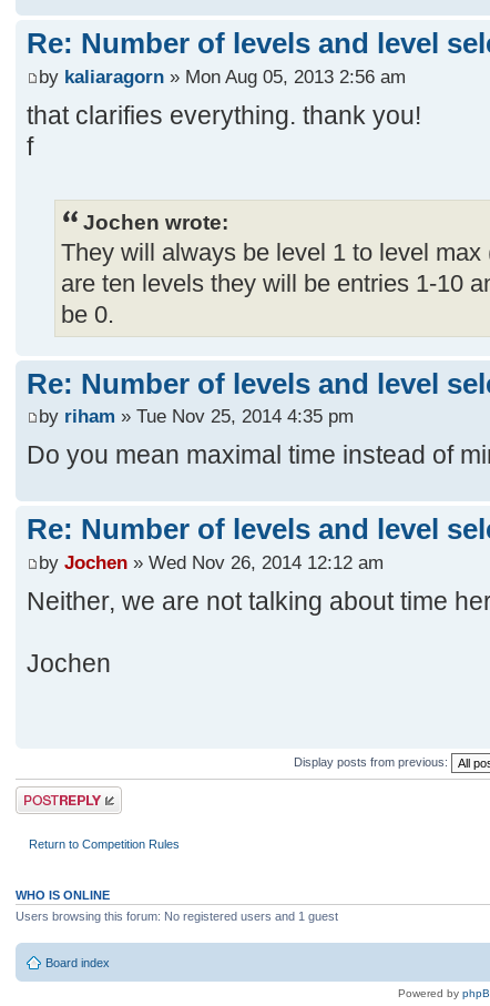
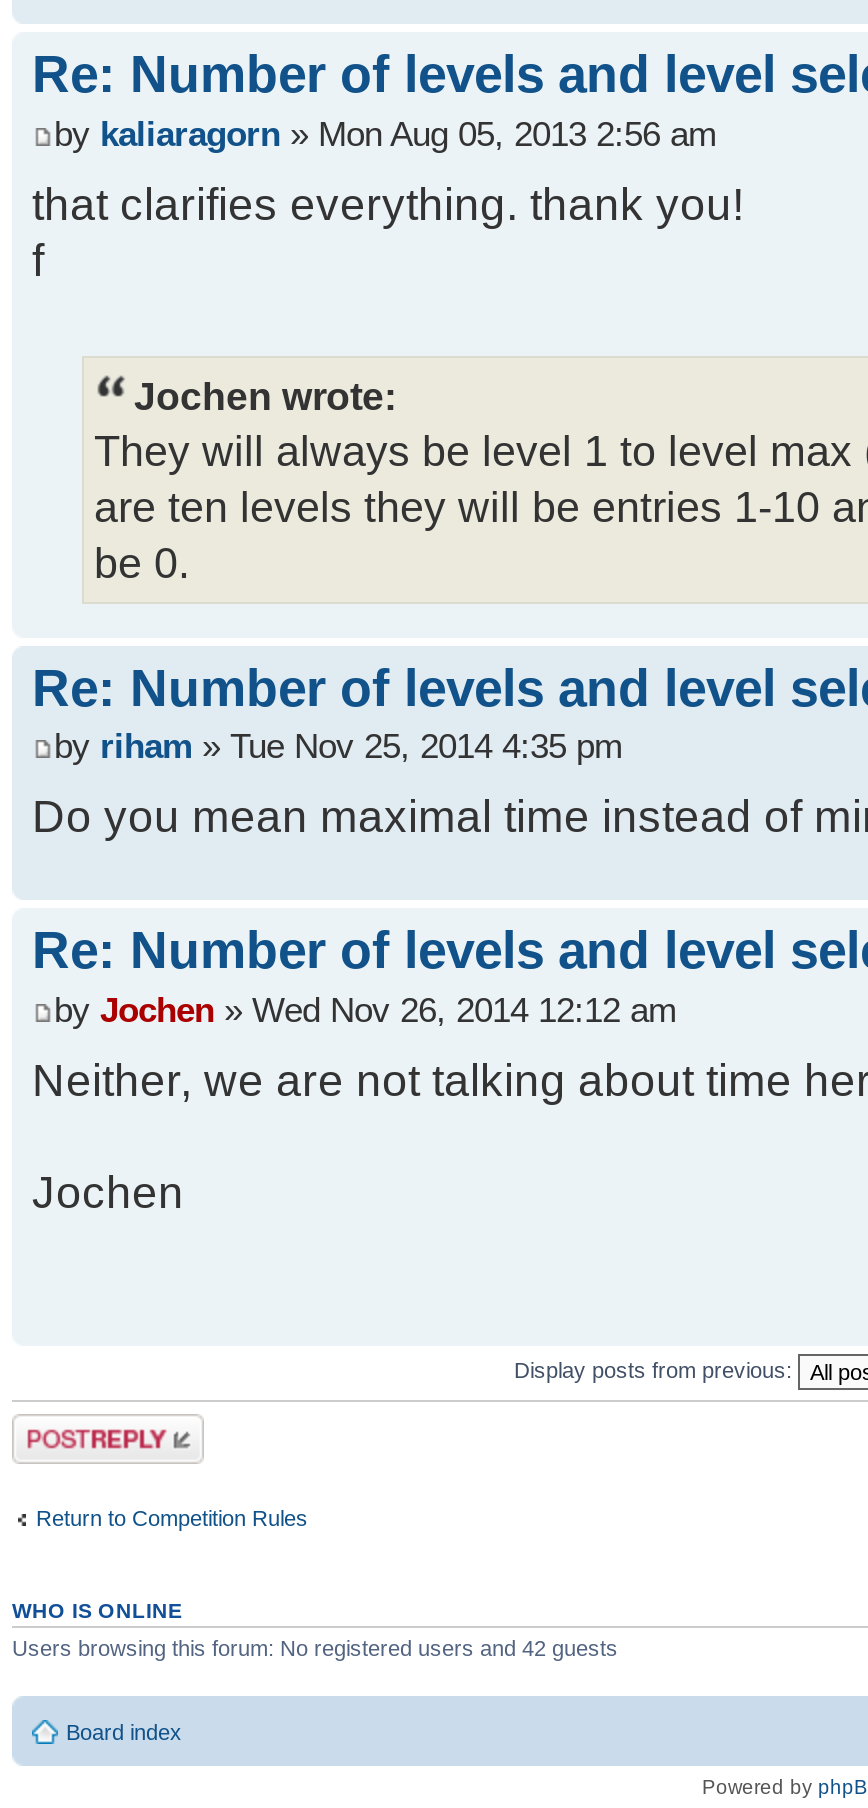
- Users browsing this forum: No registered users and 1 guest
+ Users browsing this forum: No registered users and 42 guests
